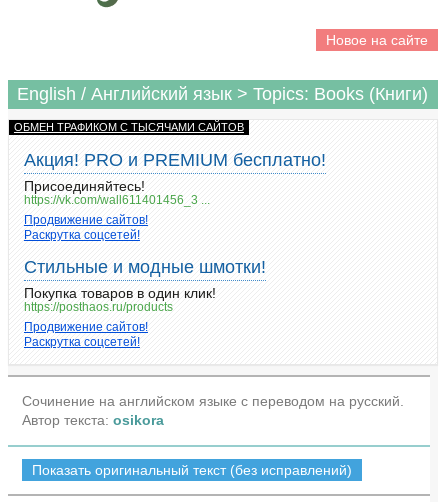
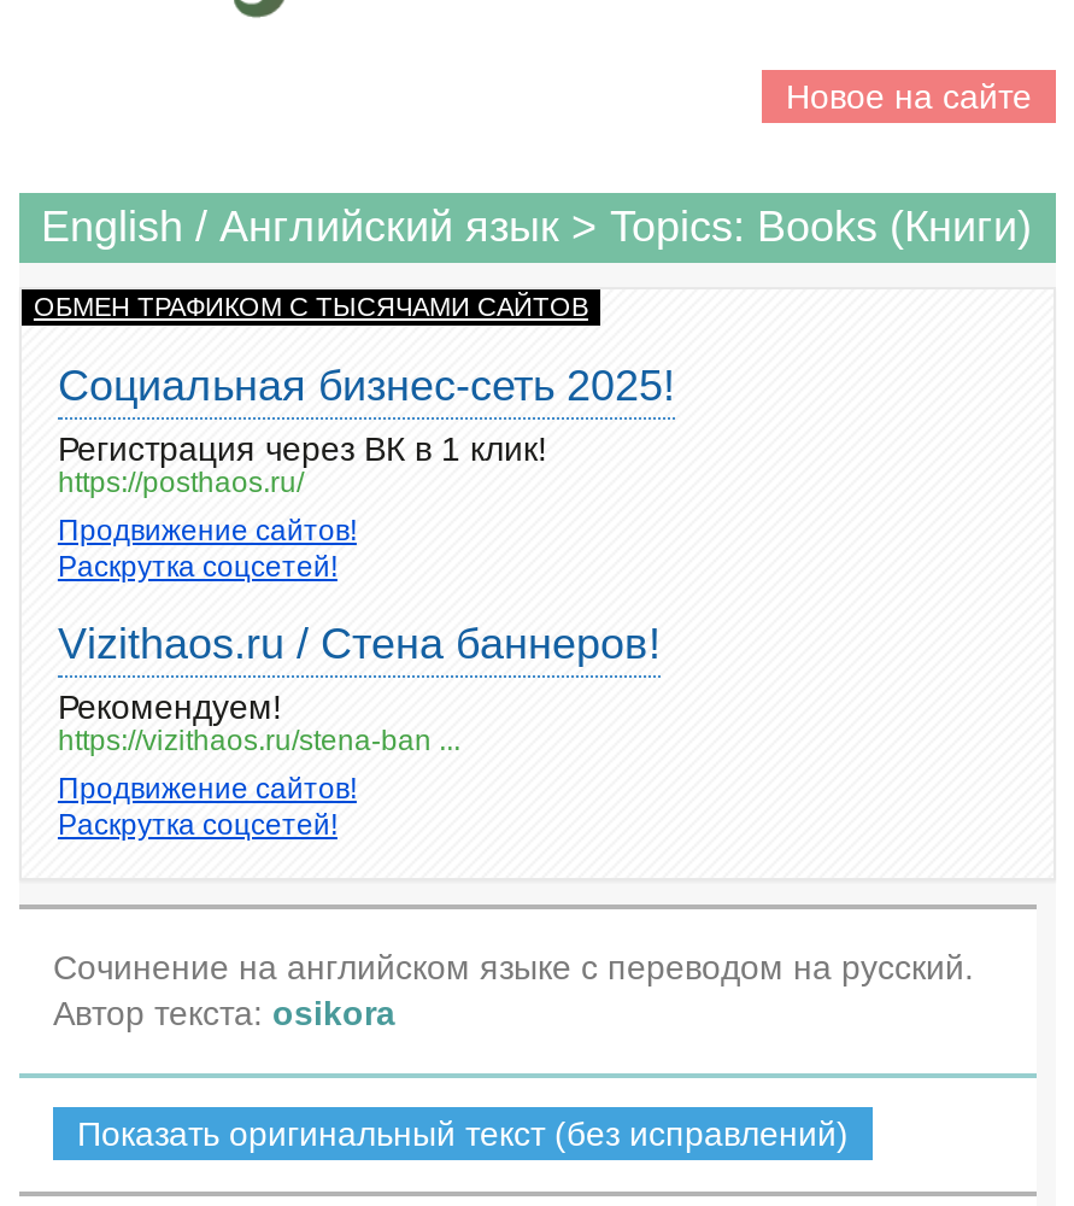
- Акция! PRO и PREMIUM бесплатно!
- Присоединяйтесь!
- https://vk.com/wall611401456_3 ...
+ Социальная бизнес-сеть 2025!
+ Регистрация через ВК в 1 клик!
+ https://posthaos.ru/

- Стильные и модные шмотки!
- Покупка товаров в один клик!
- https://posthaos.ru/products
+ Vizithaos.ru / Стена баннеров!
+ Рекомендуем!
+ https://vizithaos.ru/stena-ban ...
